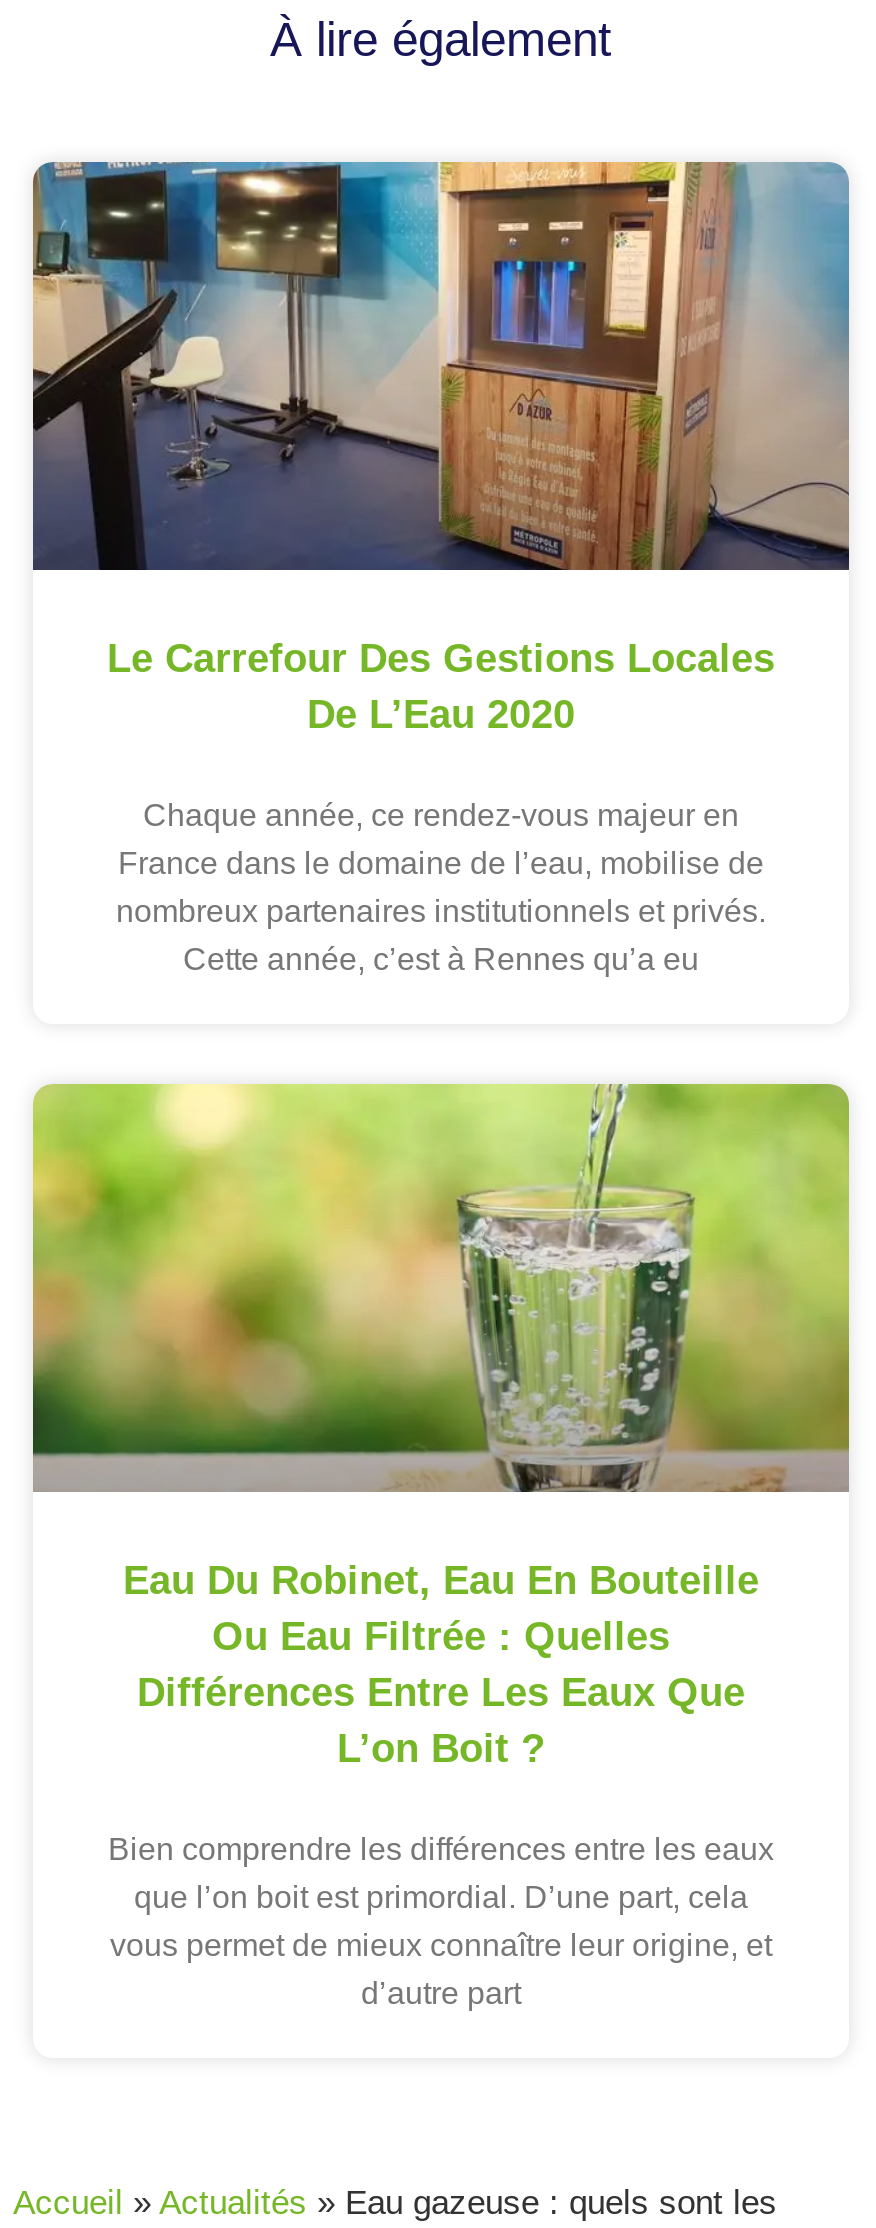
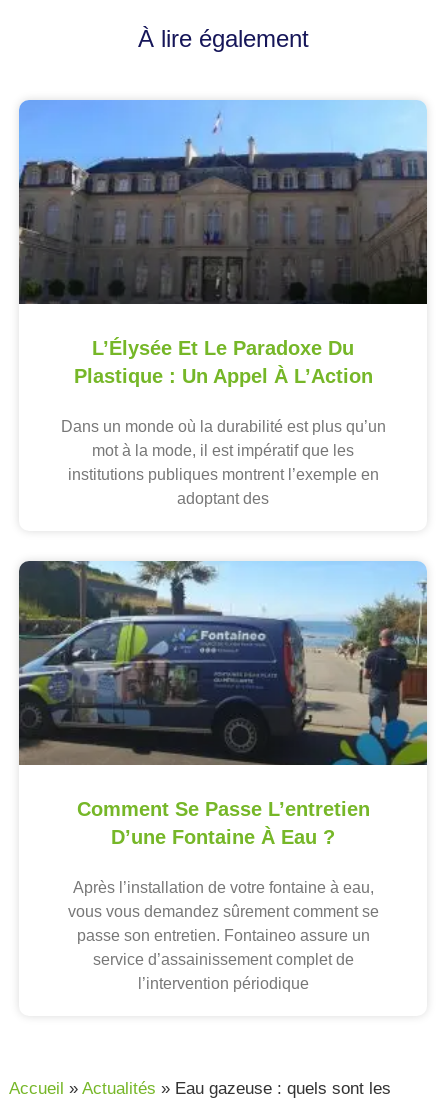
- [image]
- Le Carrefour Des Gestions Locales
- De L’Eau 2020
+ [image]
+ L’Élysée Et Le Paradoxe Du
+ Plastique : Un Appel À L’Action

- Chaque année, ce rendez-vous majeur en
- France dans le domaine de l’eau, mobilise de
- nombreux partenaires institutionnels et privés.
- Cette année, c’est à Rennes qu’a eu
+ Dans un monde où la durabilité est plus qu’un
+ mot à la mode, il est impératif que les
+ institutions publiques montrent l’exemple en
+ adoptant des

- [image]
- Eau Du Robinet, Eau En Bouteille
- Ou Eau Filtrée : Quelles
- Différences Entre Les Eaux Que
- L’on Boit ?
+ [image]
+ Comment Se Passe L’entretien
+ D’une Fontaine À Eau ?

- Bien comprendre les différences entre les eaux
- que l’on boit est primordial. D’une part, cela
- vous permet de mieux connaître leur origine, et
- d’autre part
+ Après l’installation de votre fontaine à eau,
+ vous vous demandez sûrement comment se
+ passe son entretien. Fontaineo assure un
+ service d’assainissement complet de
+ l’intervention périodique
